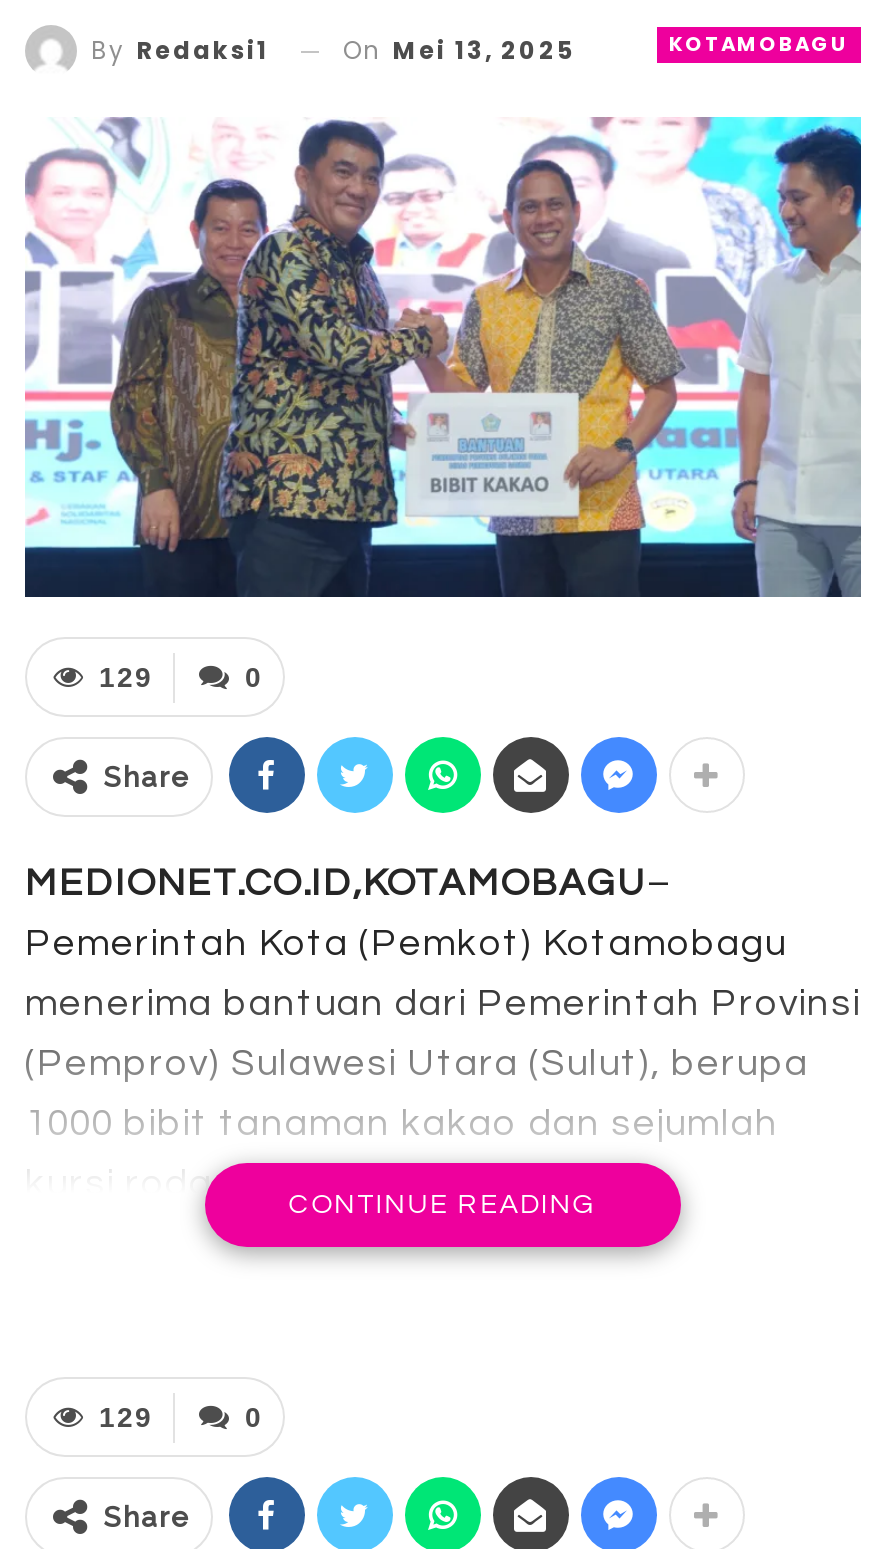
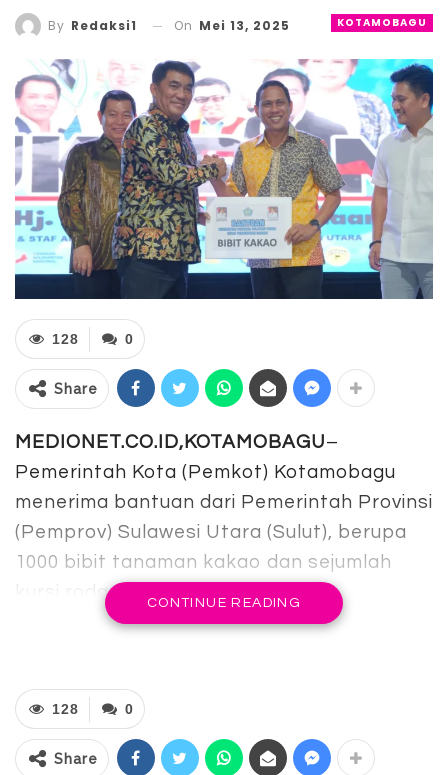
- 129
+ 128

- 129
+ 128
